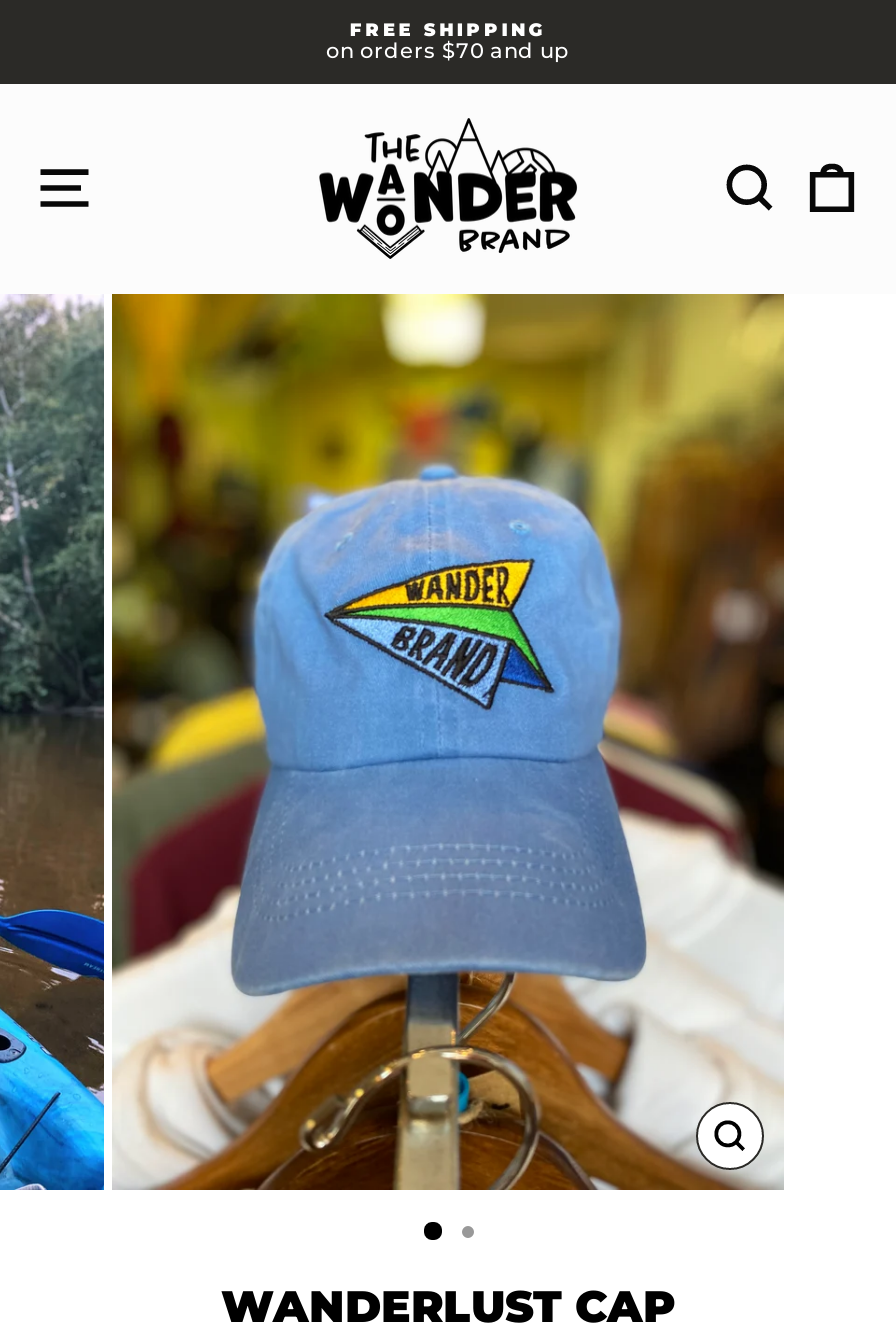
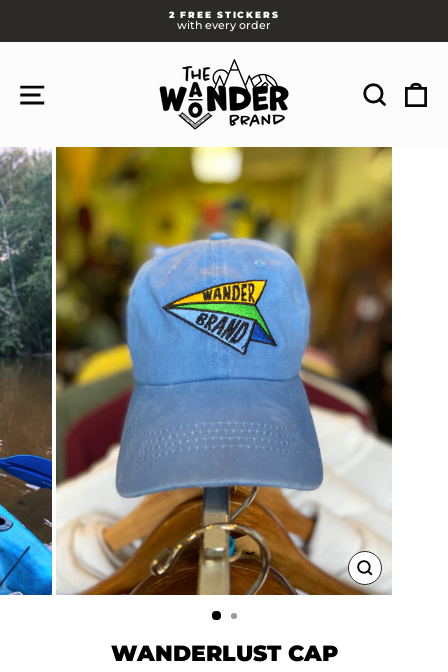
- FREE SHIPPING
- on orders $70 and up
+ 2 FREE STICKERS
+ with every order
